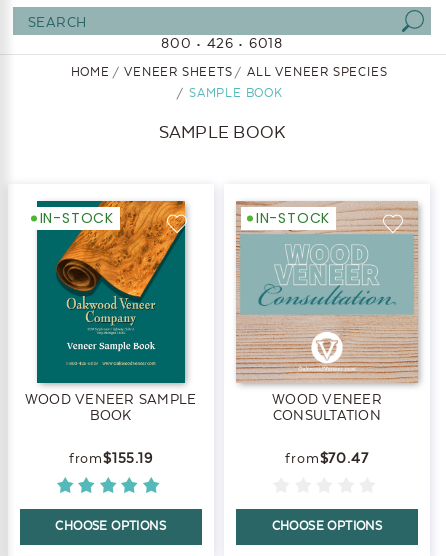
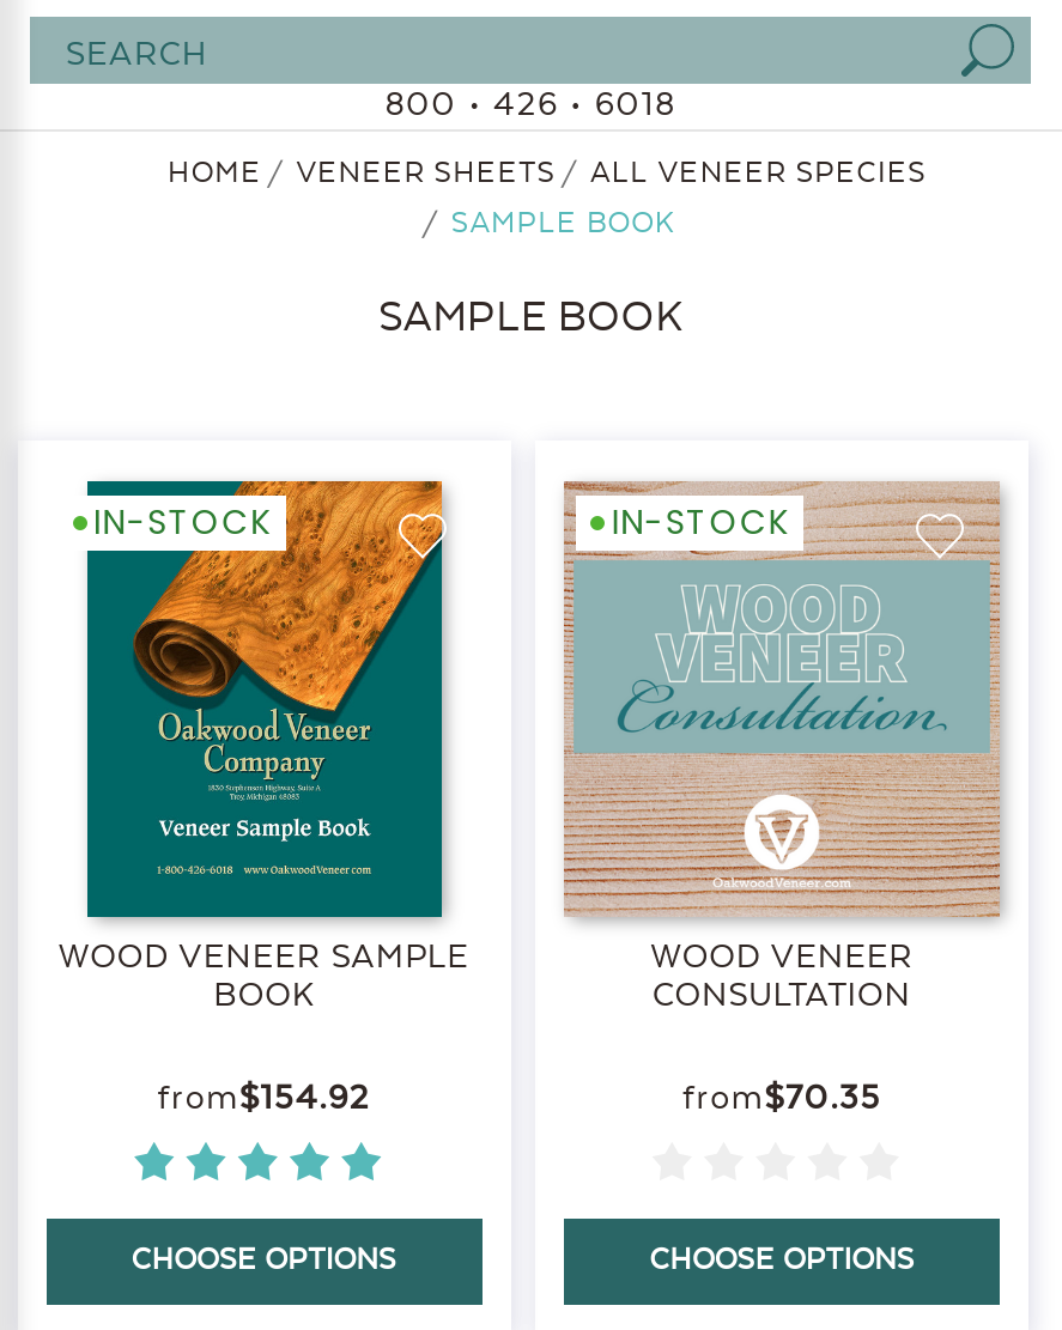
- $155.19
+ $154.92

- $70.47
+ $70.35
